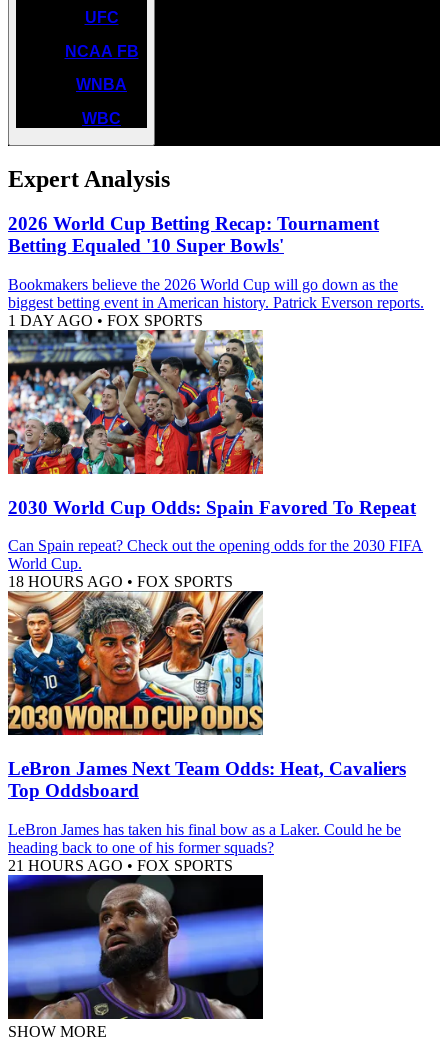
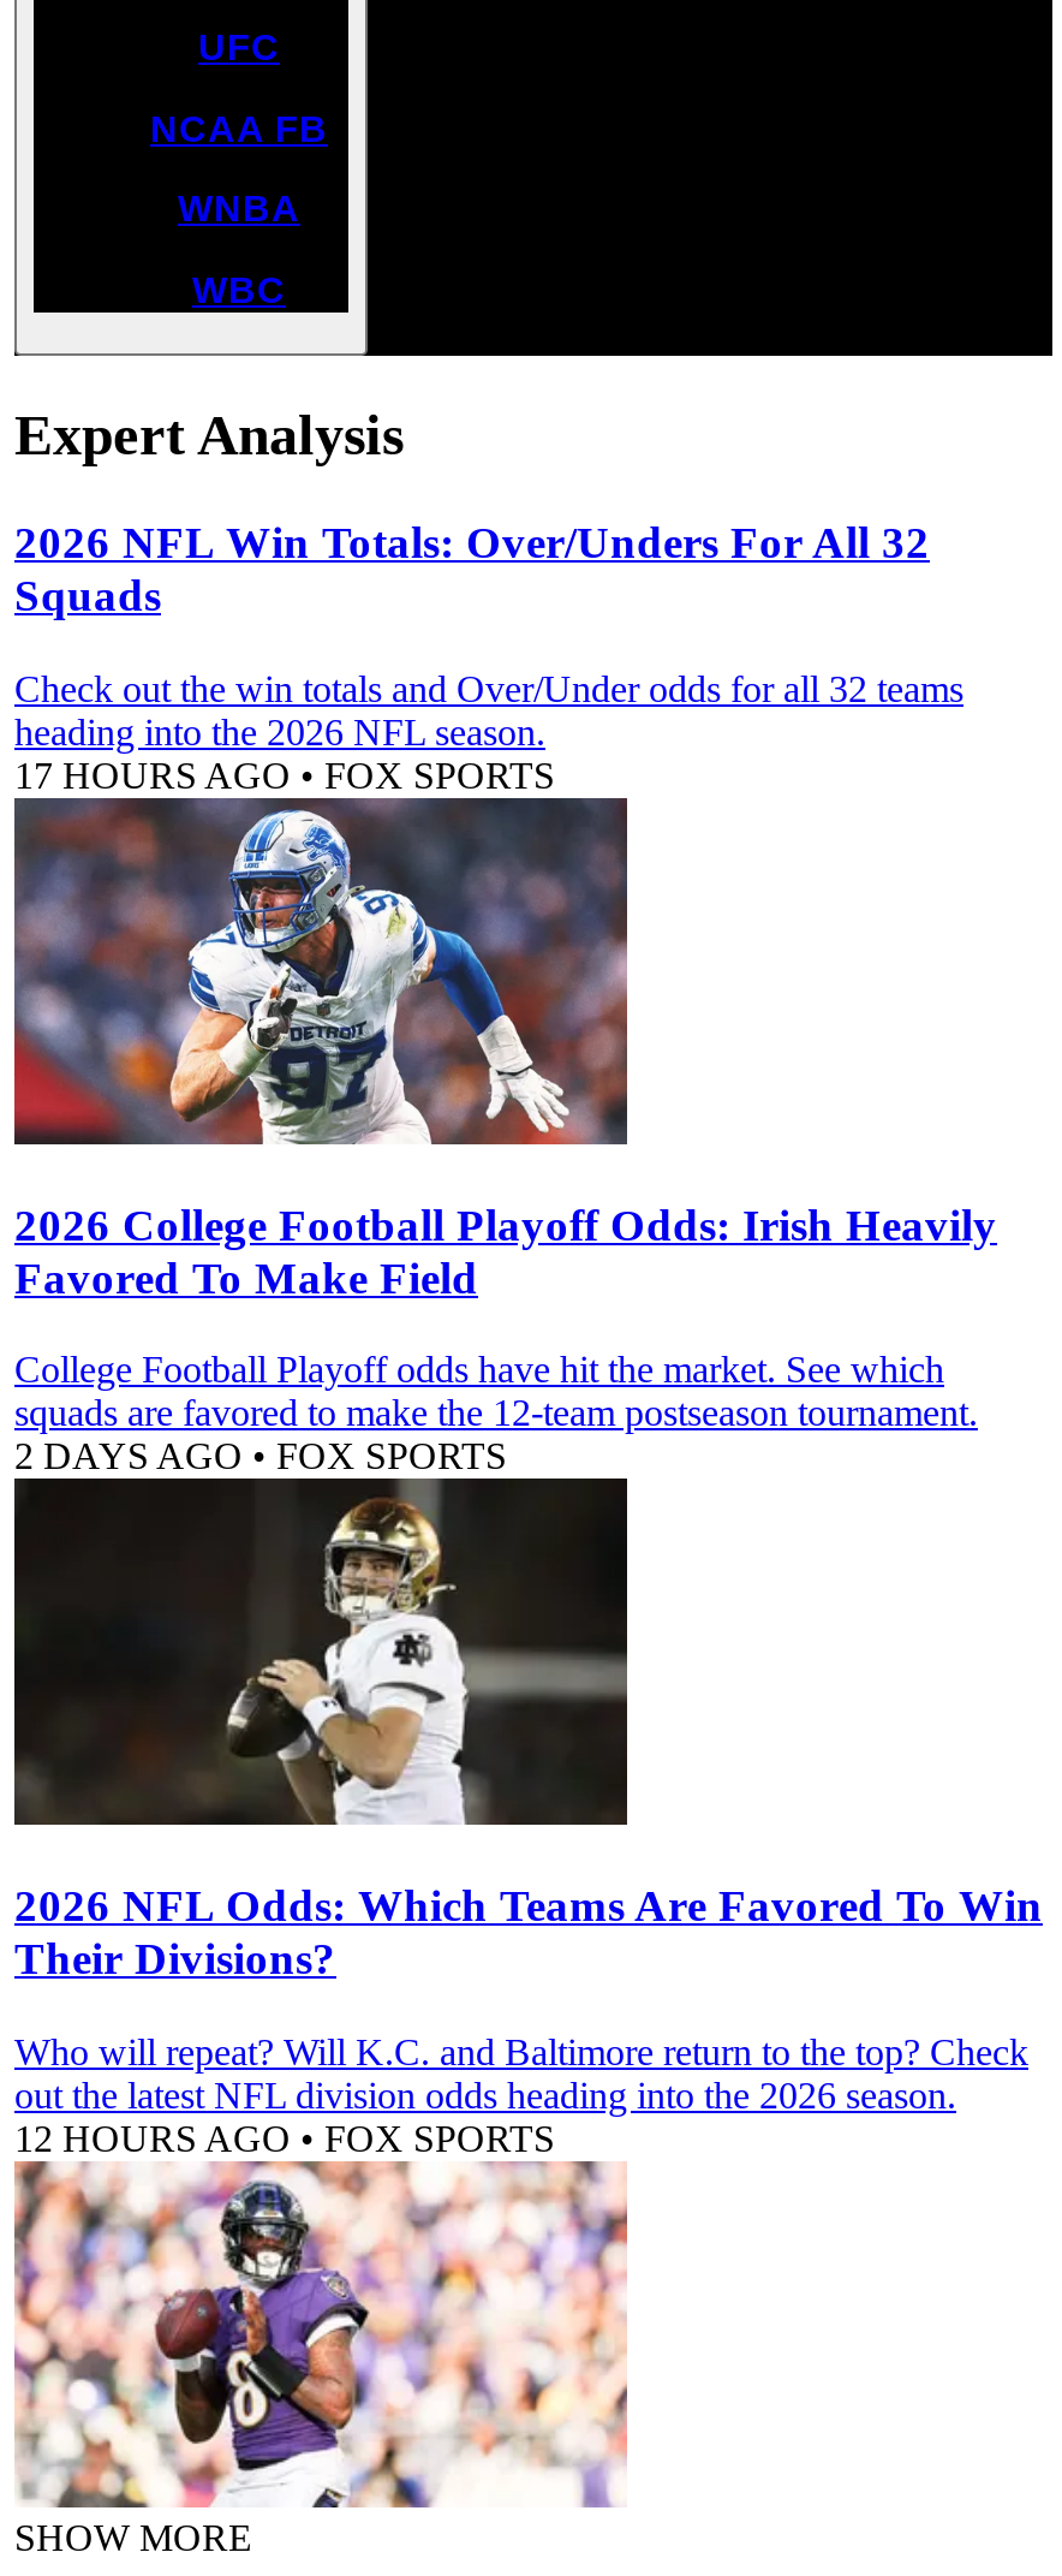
- 2026 World Cup Betting Recap: Tournament
- Betting Equaled '10 Super Bowls'
+ 2026 NFL Win Totals: Over/Unders For All 32
+ Squads

- Bookmakers believe the 2026 World Cup will go down as the
- biggest betting event in American history. Patrick Everson reports.
- 1 DAY AGO • FOX SPORTS
+ Check out the win totals and Over/Under odds for all 32 teams
+ heading into the 2026 NFL season.
+ 17 HOURS AGO • FOX SPORTS

- [image]
- 2030 World Cup Odds: Spain Favored To Repeat
+ [image]
+ 2026 College Football Playoff Odds: Irish Heavily
+ Favored To Make Field

- Can Spain repeat? Check out the opening odds for the 2030 FIFA
- World Cup.
- 18 HOURS AGO • FOX SPORTS
+ College Football Playoff odds have hit the market. See which
+ squads are favored to make the 12-team postseason tournament.
+ 2 DAYS AGO • FOX SPORTS

- [image]
- LeBron James Next Team Odds: Heat, Cavaliers
- Top Oddsboard
+ [image]
+ 2026 NFL Odds: Which Teams Are Favored To Win
+ Their Divisions?

- LeBron James has taken his final bow as a Laker. Could he be
- heading back to one of his former squads?
- 21 HOURS AGO • FOX SPORTS
+ Who will repeat? Will K.C. and Baltimore return to the top? Check
+ out the latest NFL division odds heading into the 2026 season.
+ 12 HOURS AGO • FOX SPORTS

- [image]
+ [image]
